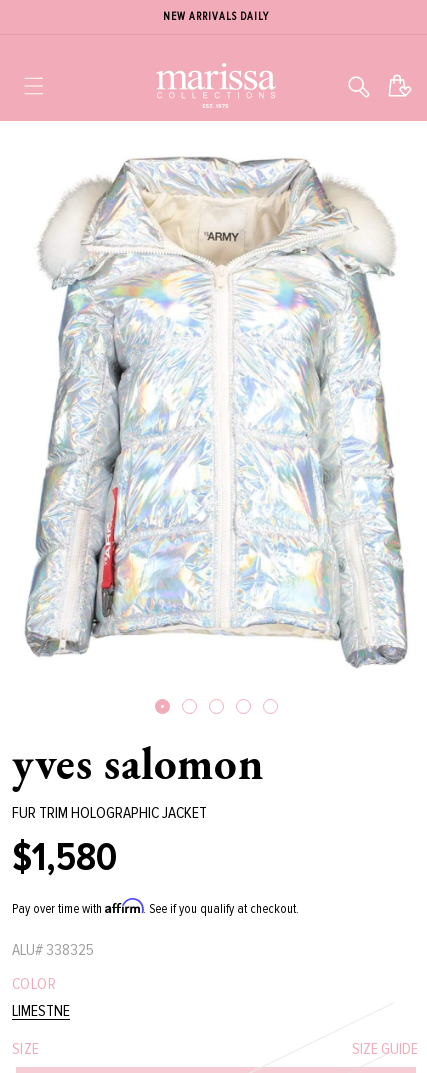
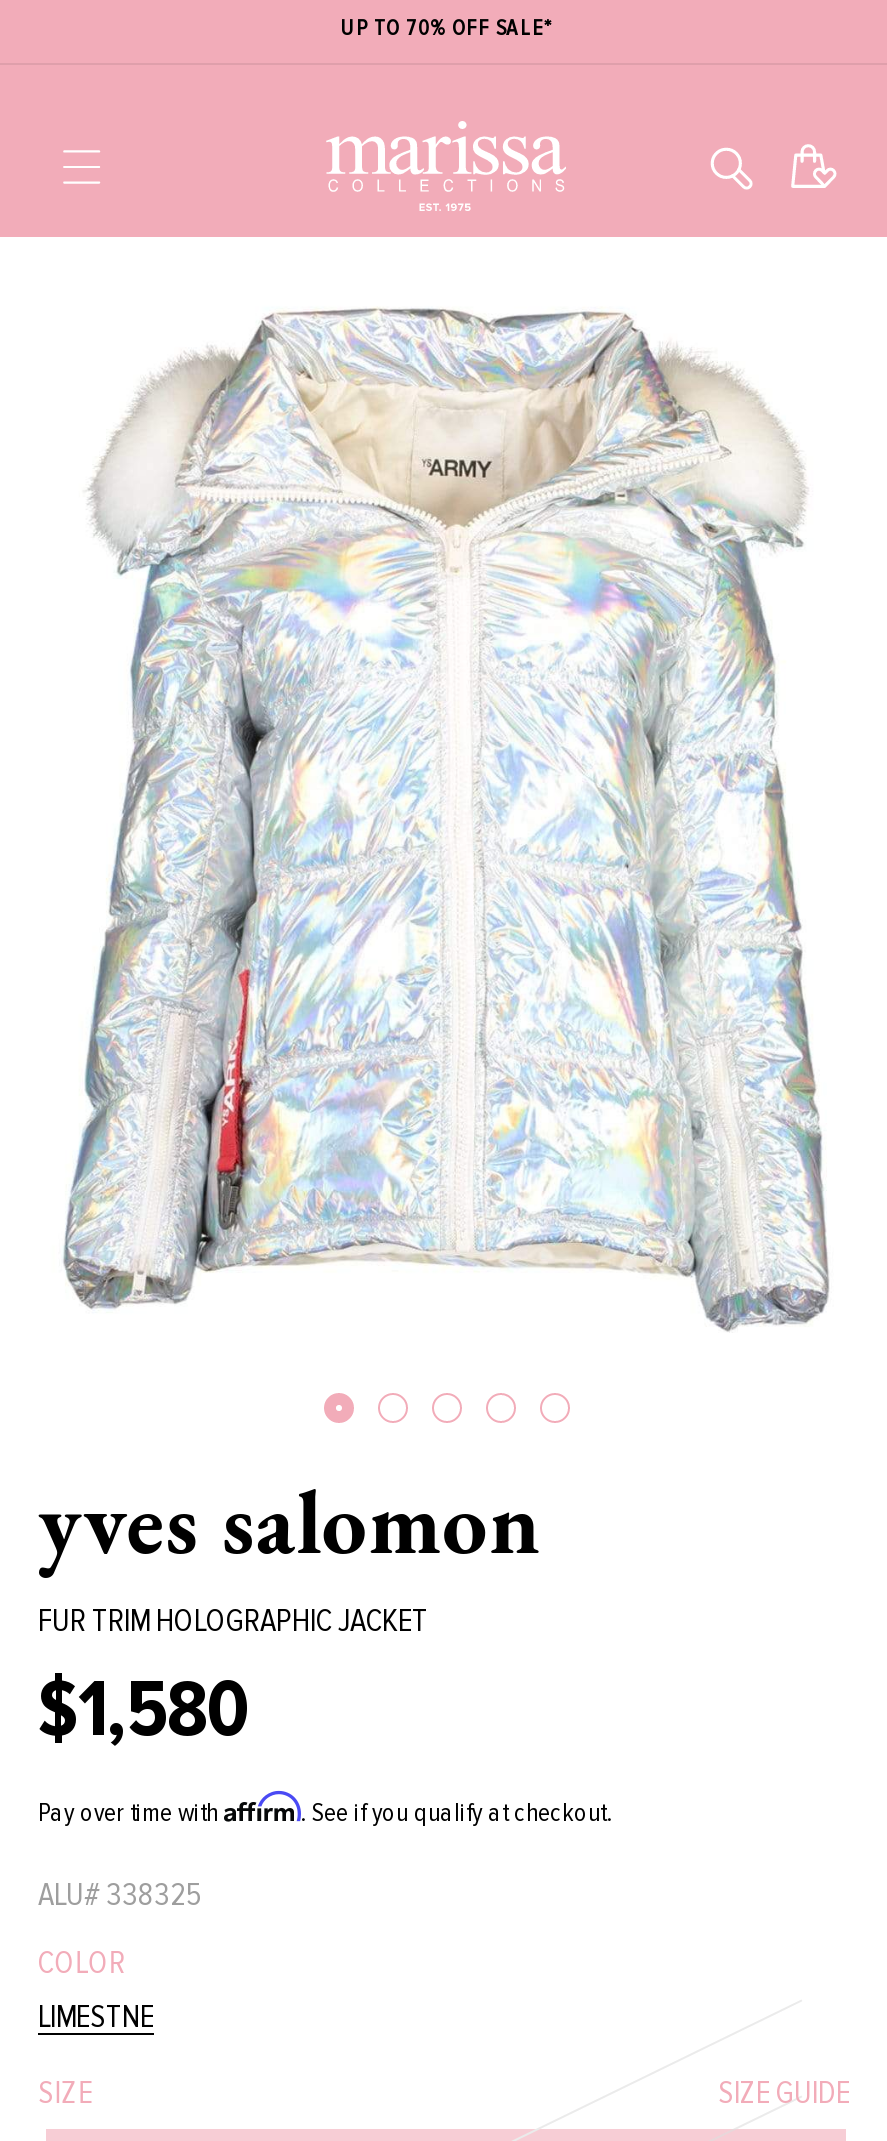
- NEW ARRIVALS DAILY
+ UP TO 70% OFF SALE*
